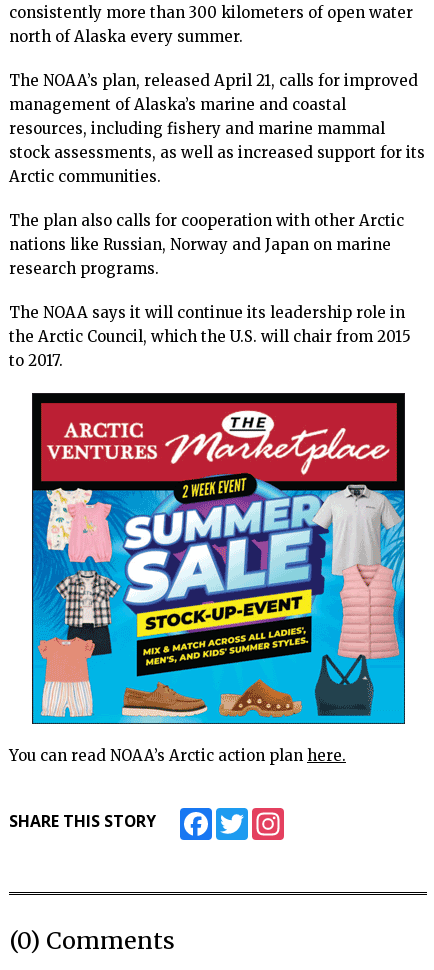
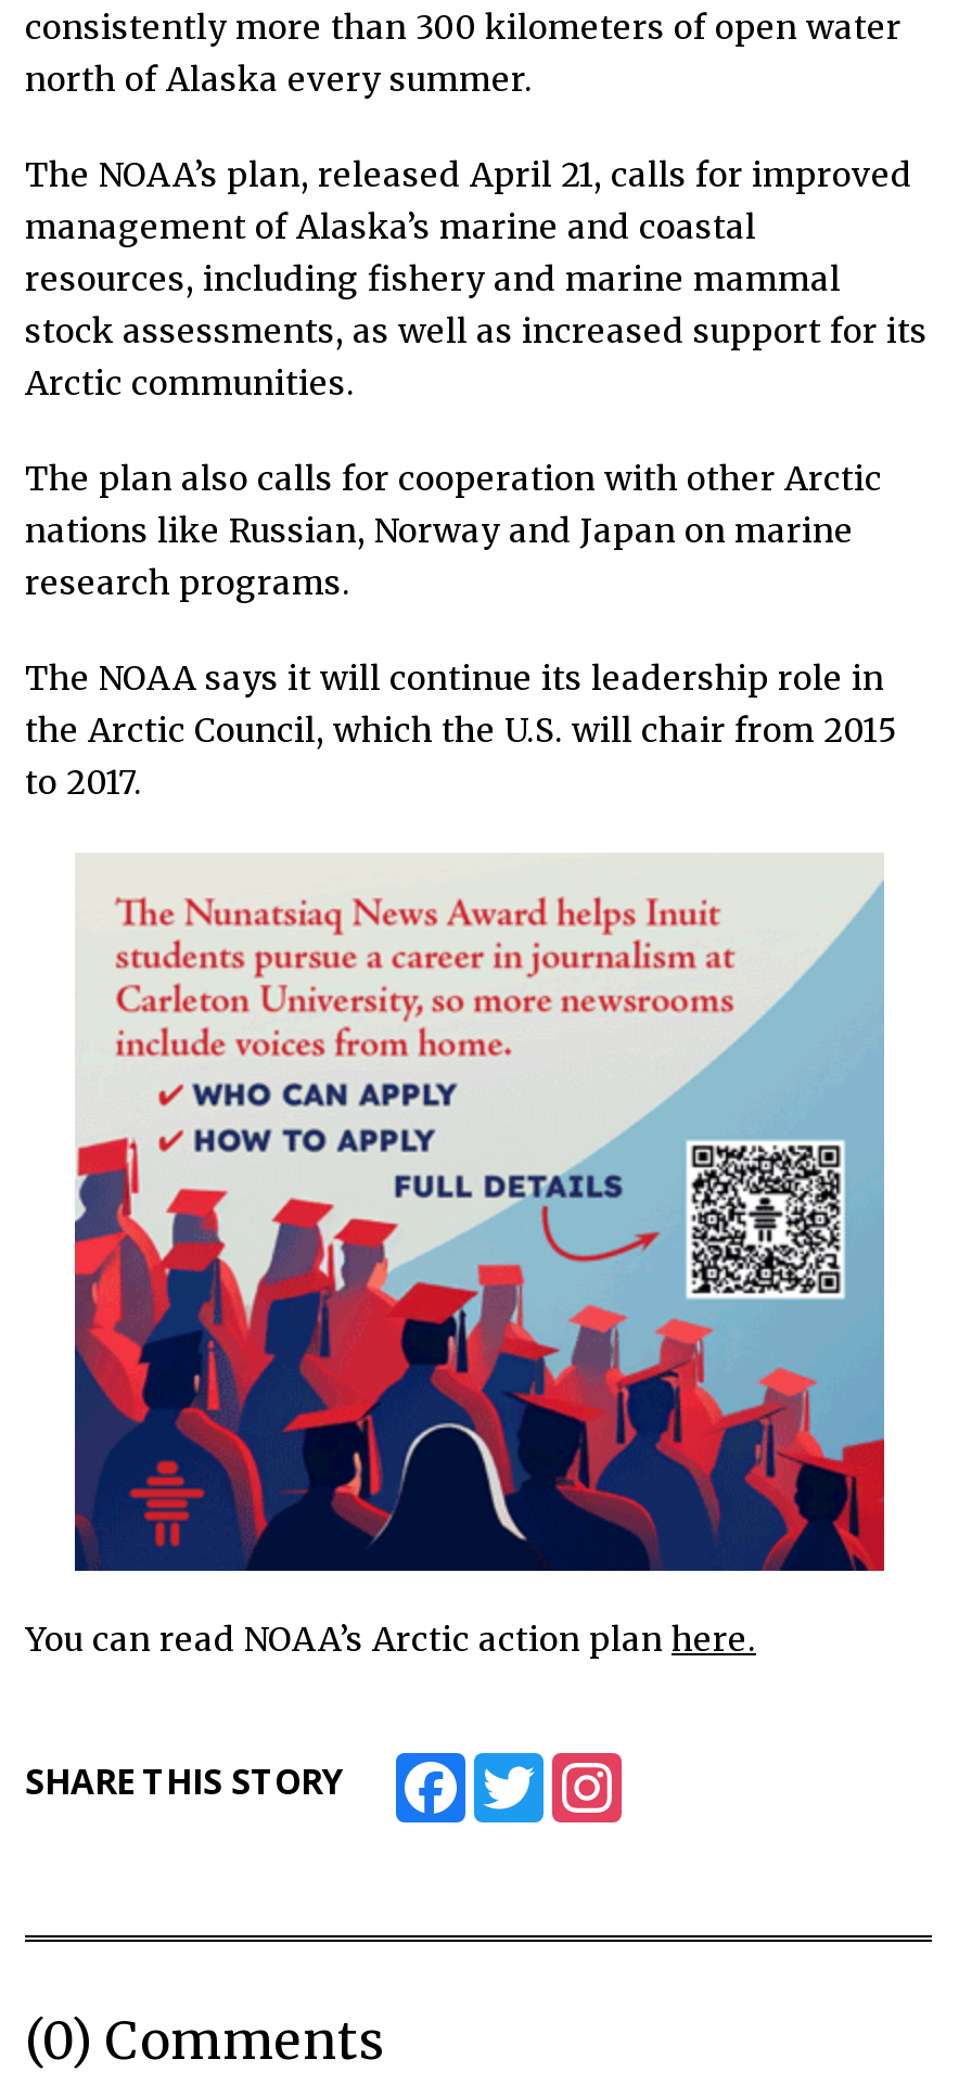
- [image]
+ [image]
